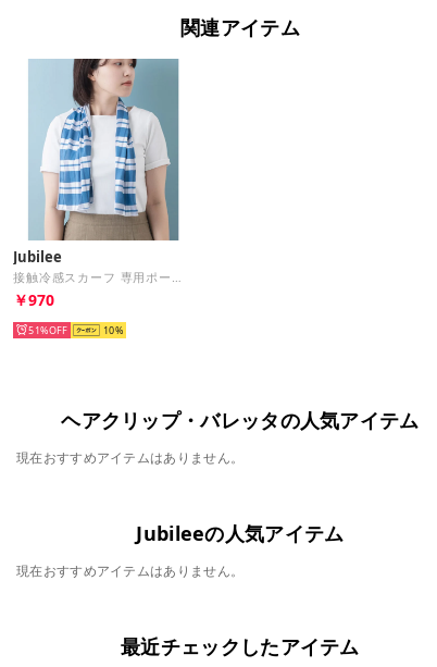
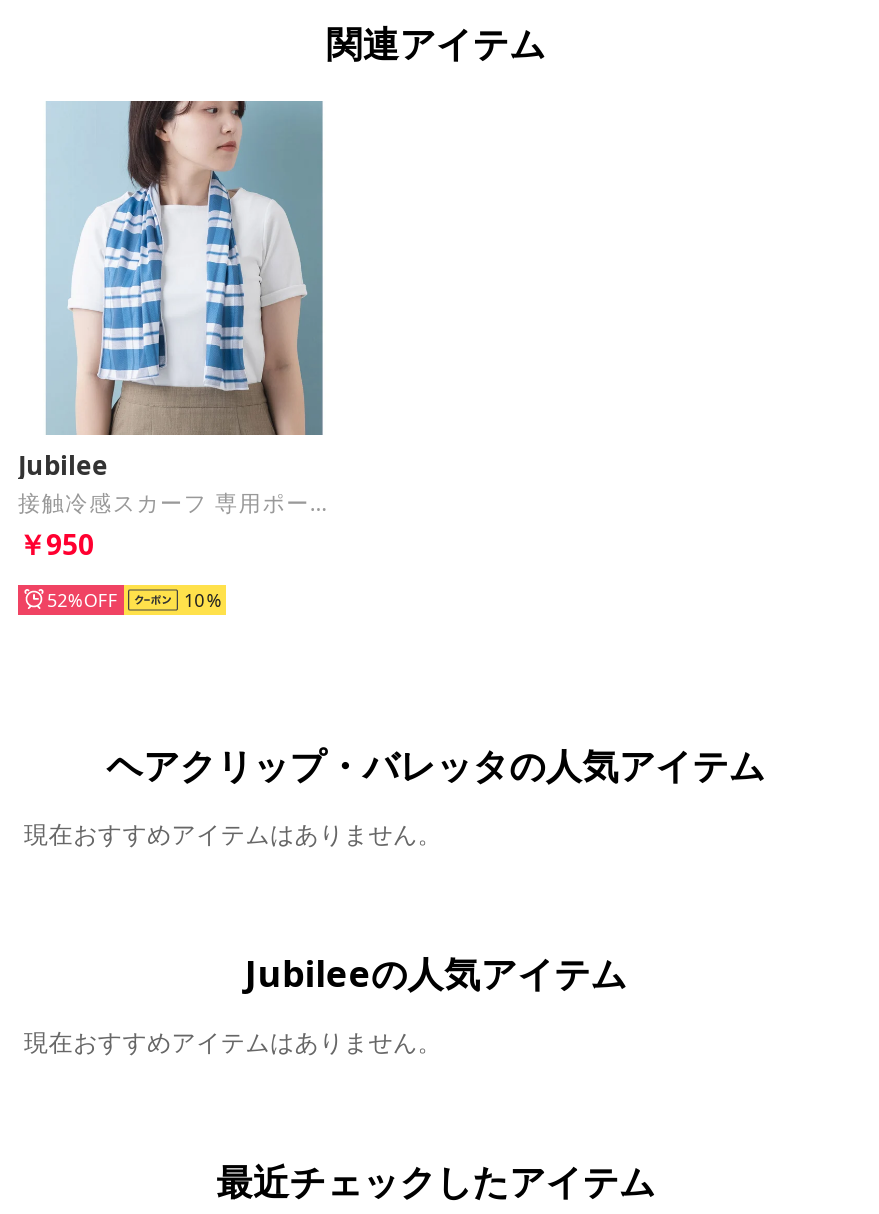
- ￥970
+ ￥950

- 51%
+ 52%
